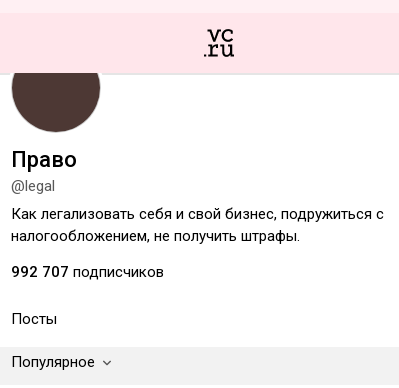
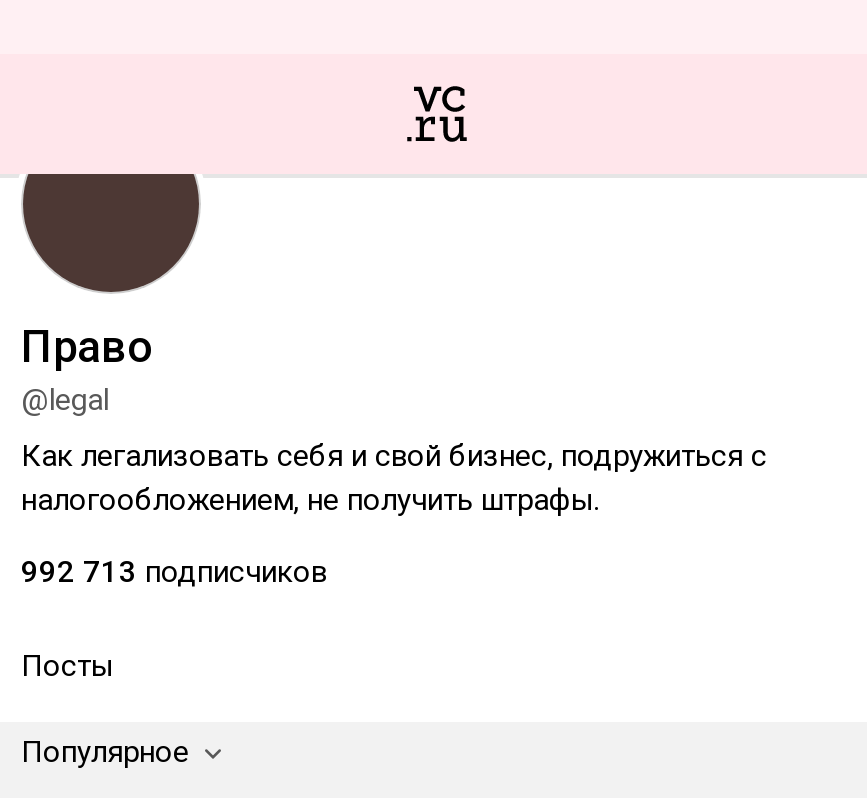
- 992 707 подписчиков
+ 992 713 подписчиков
